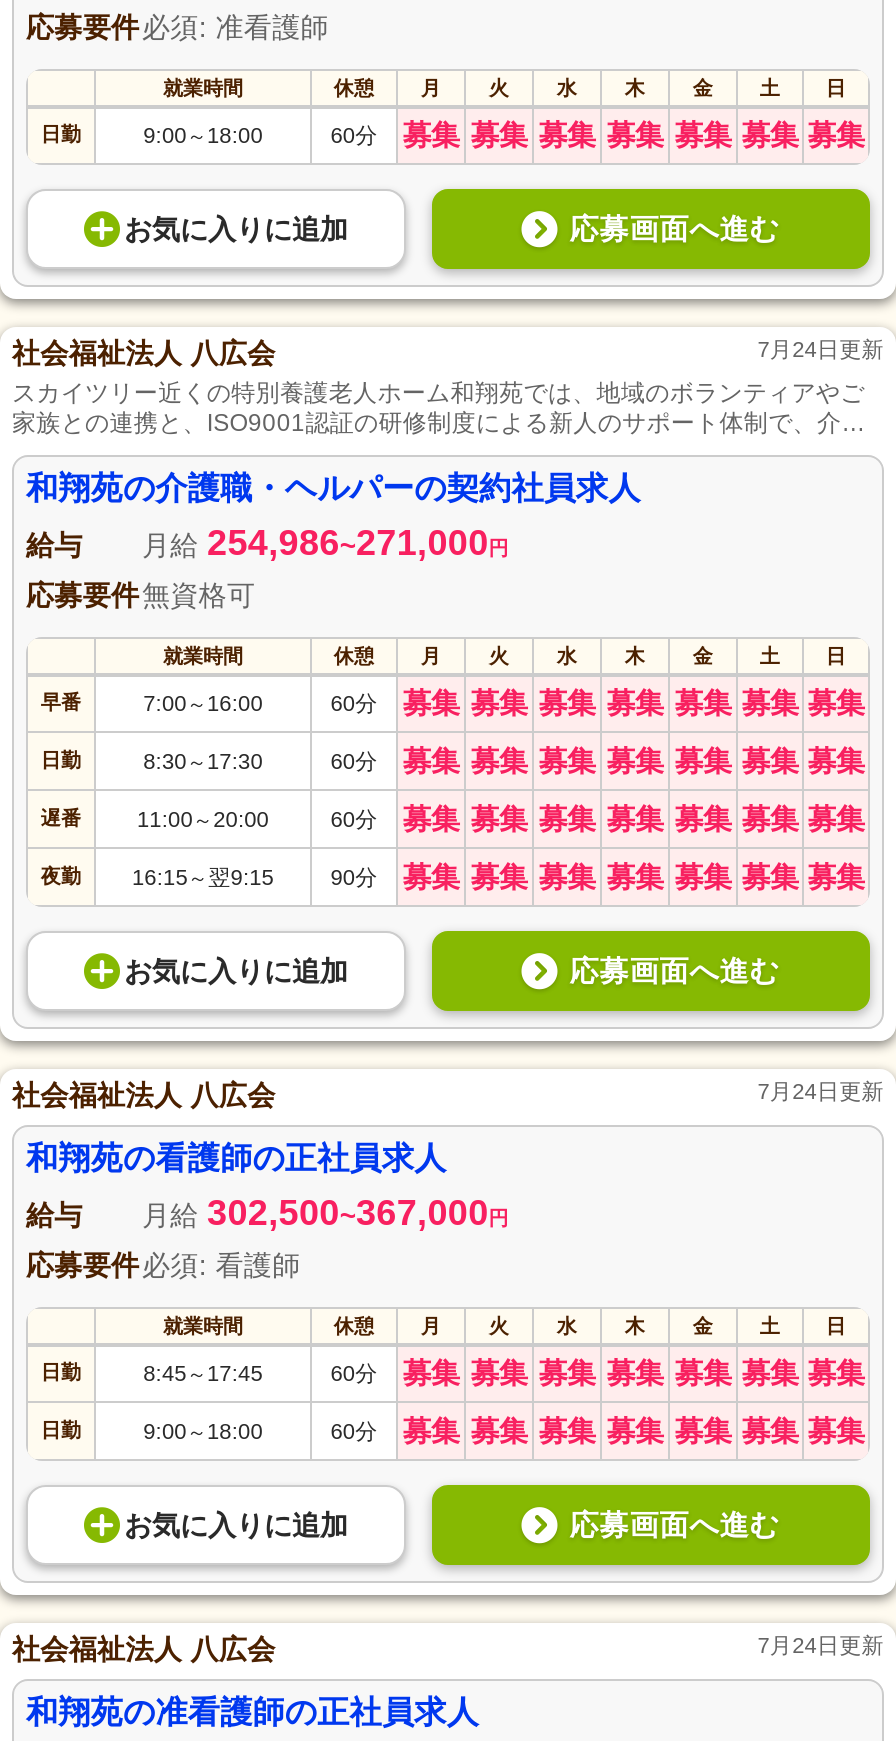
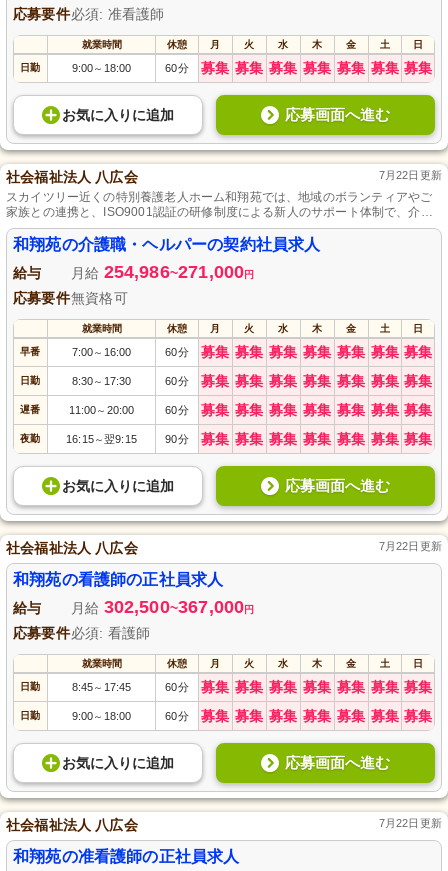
- 7月24日更新
+ 7月22日更新

- 7月24日更新
+ 7月22日更新

- 7月24日更新
+ 7月22日更新
